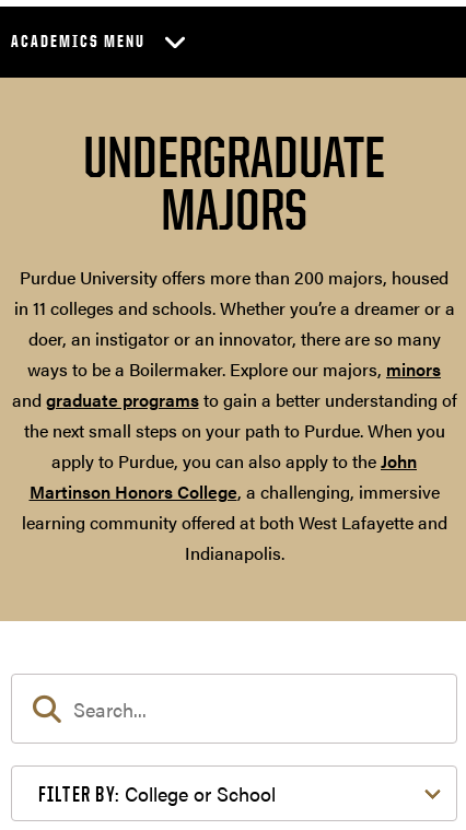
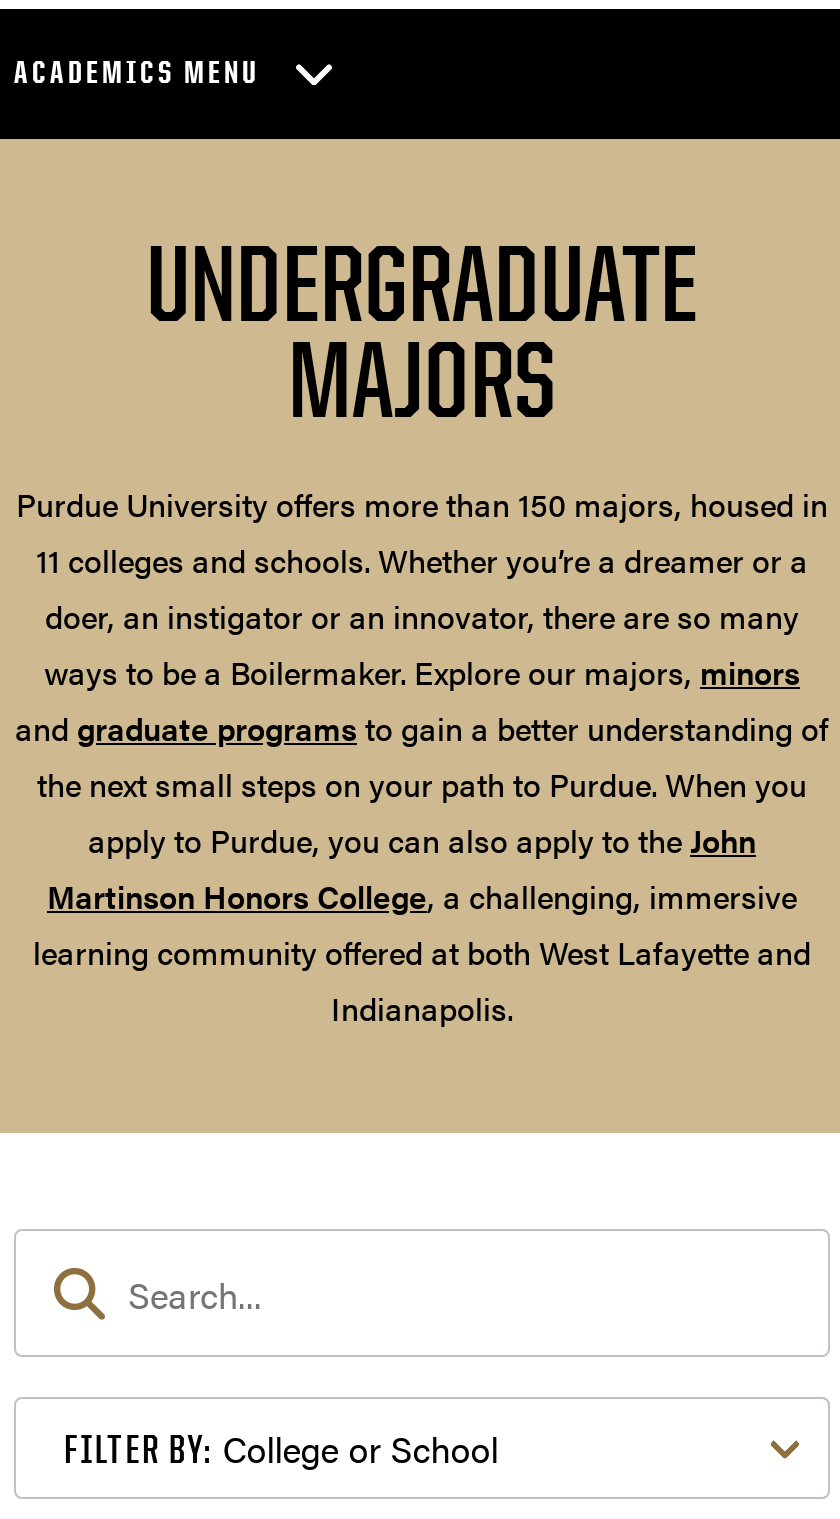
- Purdue University offers more than 200 majors, housed
- in 11 colleges and schools. Whether you’re a dreamer or a
+ Purdue University offers more than 150 majors, housed in
+ 11 colleges and schools. Whether you’re a dreamer or a
